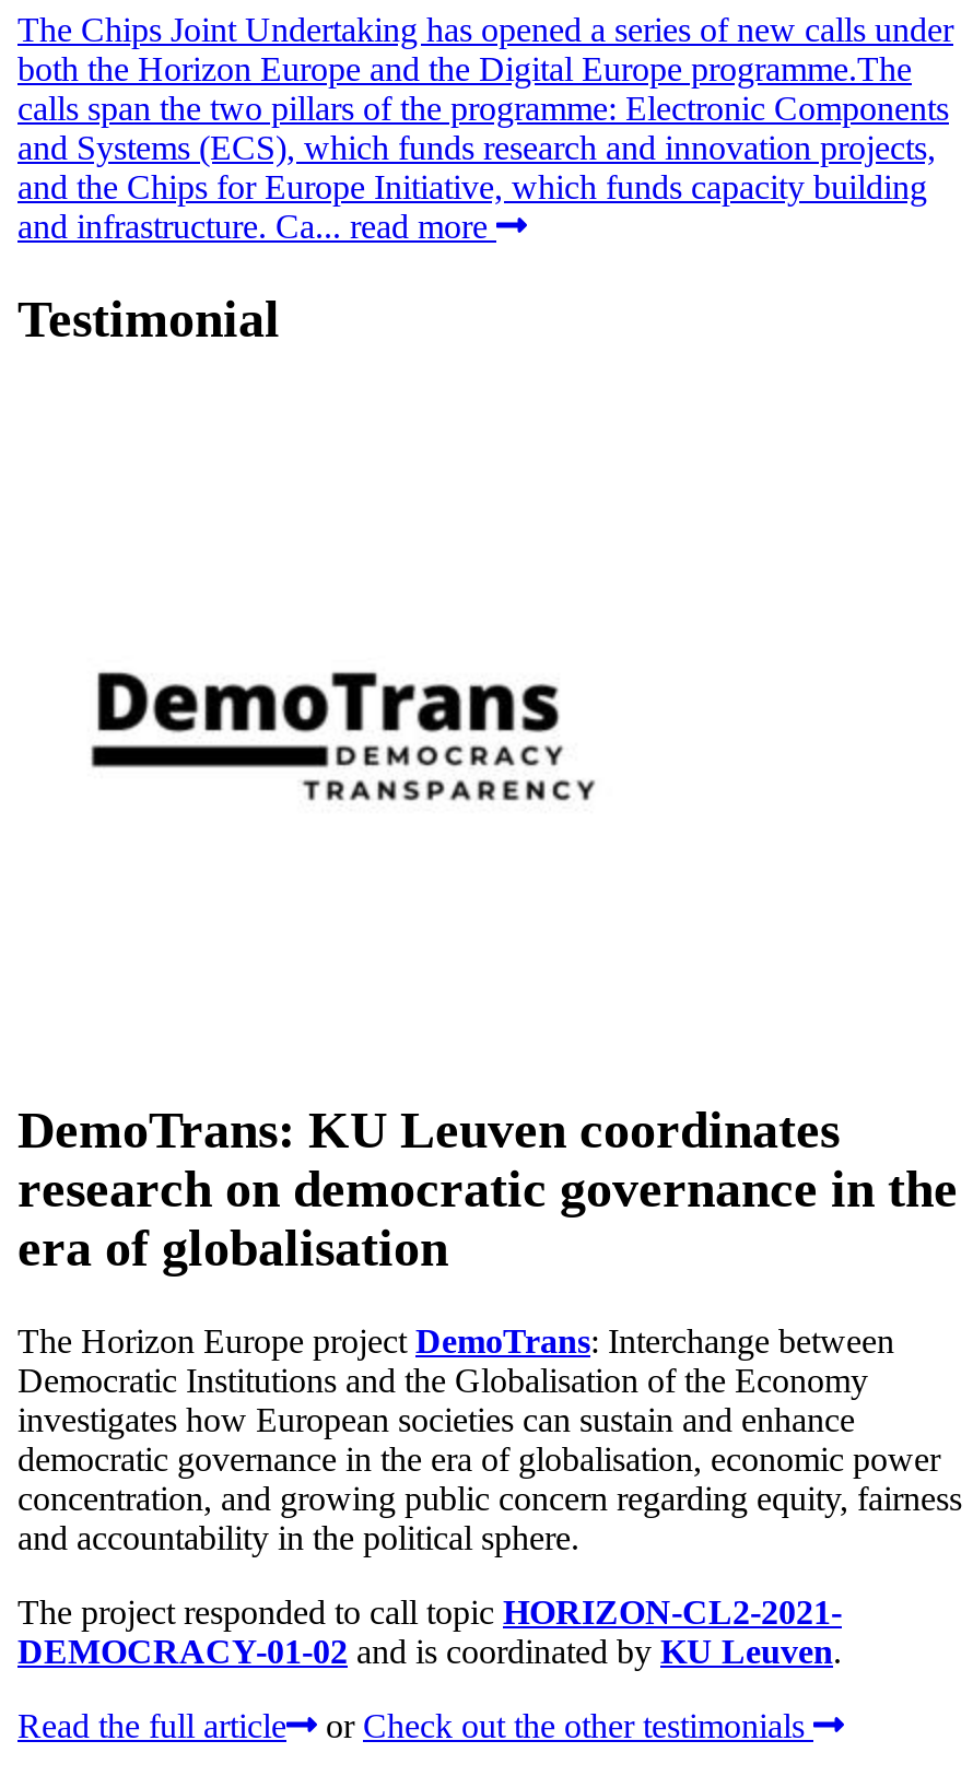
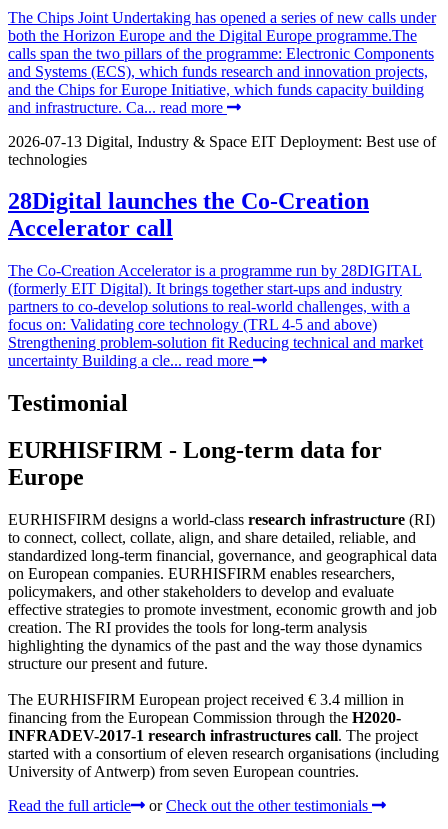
+ 2026-07-13 Digital, Industry & Space EIT Deployment: Best use of
+ technologies
+ 28Digital launches the Co-Creation
+ Accelerator call
+ The Co-Creation Accelerator is a programme run by 28DIGITAL
+ (formerly EIT Digital). It brings together start-ups and industry
+ partners to co-develop solutions to real-world challenges, with a
+ focus on: Validating core technology (TRL 4-5 and above)
+ Strengthening problem-solution fit Reducing technical and market
+ uncertainty Building a cle... read more

moved down: Testimonial

- DemoTrans: KU Leuven coordinates
- research on democratic governance in the
- era of globalisation
+ EURHISFIRM - Long-term data for
+ Europe

- The Horizon Europe project DemoTrans: Interchange between
- Democratic Institutions and the Globalisation of the Economy
- investigates how European societies can sustain and enhance
- democratic governance in the era of globalisation, economic power
- concentration, and growing public concern regarding equity, fairness
- and accountability in the political sphere.
+ EURHISFIRM designs a world-class research infrastructure (RI)
+ to connect, collect, collate, align, and share detailed, reliable, and
+ standardized long-term financial, governance, and geographical data
+ on European companies. EURHISFIRM enables researchers,
+ policymakers, and other stakeholders to develop and evaluate
+ effective strategies to promote investment, economic growth and job
+ creation. The RI provides the tools for long-term analysis
+ highlighting the dynamics of the past and the way those dynamics
+ structure our present and future.

- The project responded to call topic HORIZON-CL2-2021-
- DEMOCRACY-01-02 and is coordinated by KU Leuven.
+ The EURHISFIRM European project received € 3.4 million in
+ financing from the European Commission through the H2020-
+ INFRADEV-2017-1 research infrastructures call. The project
+ started with a consortium of eleven research organisations (including
+ University of Antwerp) from seven European countries.
